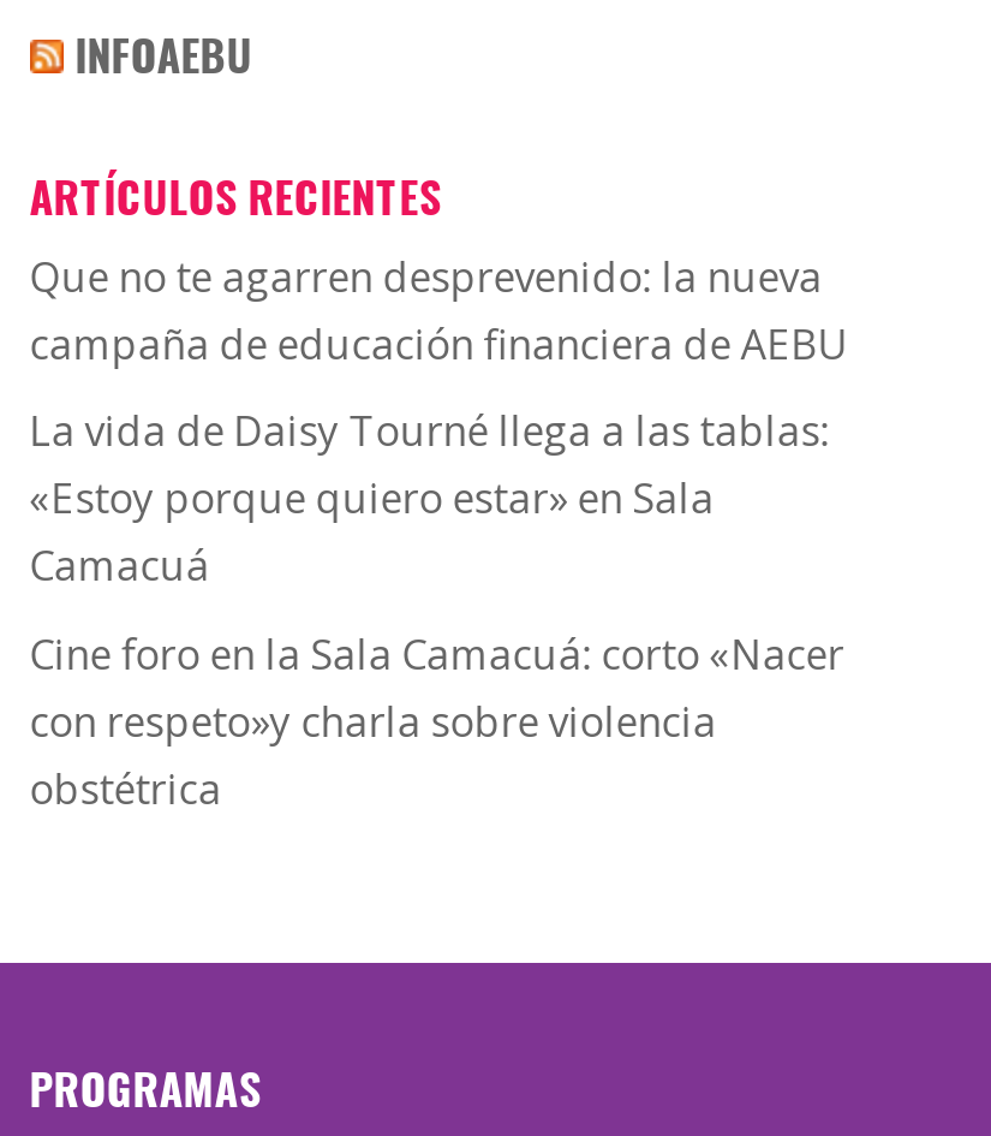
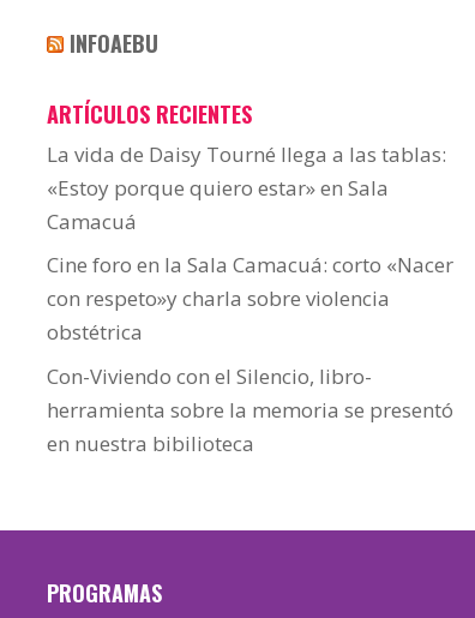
- Que no te agarren desprevenido: la nueva
- campaña de educación financiera de AEBU

moved up: La vida de Daisy Tourné llega a las tablas: | «Estoy porque quiero estar» en Sala | Camacuá | Cine foro en la Sala Camacuá: corto «Nacer | con respeto»y charla sobre violencia | obstétrica

+ Con-Viviendo con el Silencio, libro-
+ herramienta sobre la memoria se presentó
+ en nuestra bibilioteca
